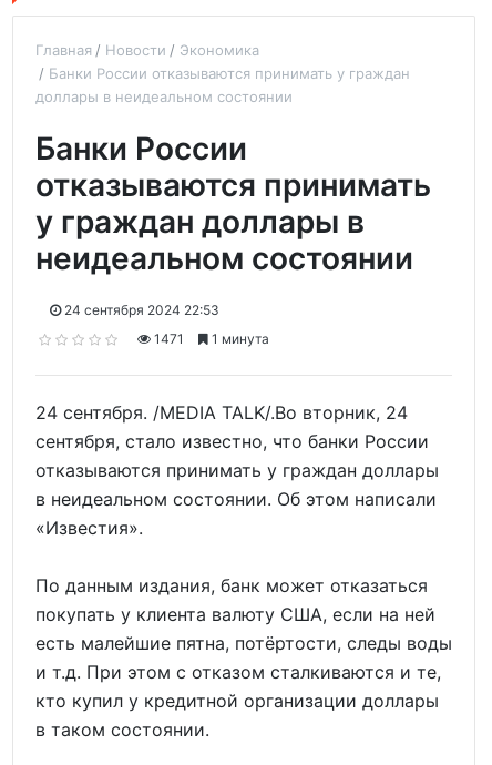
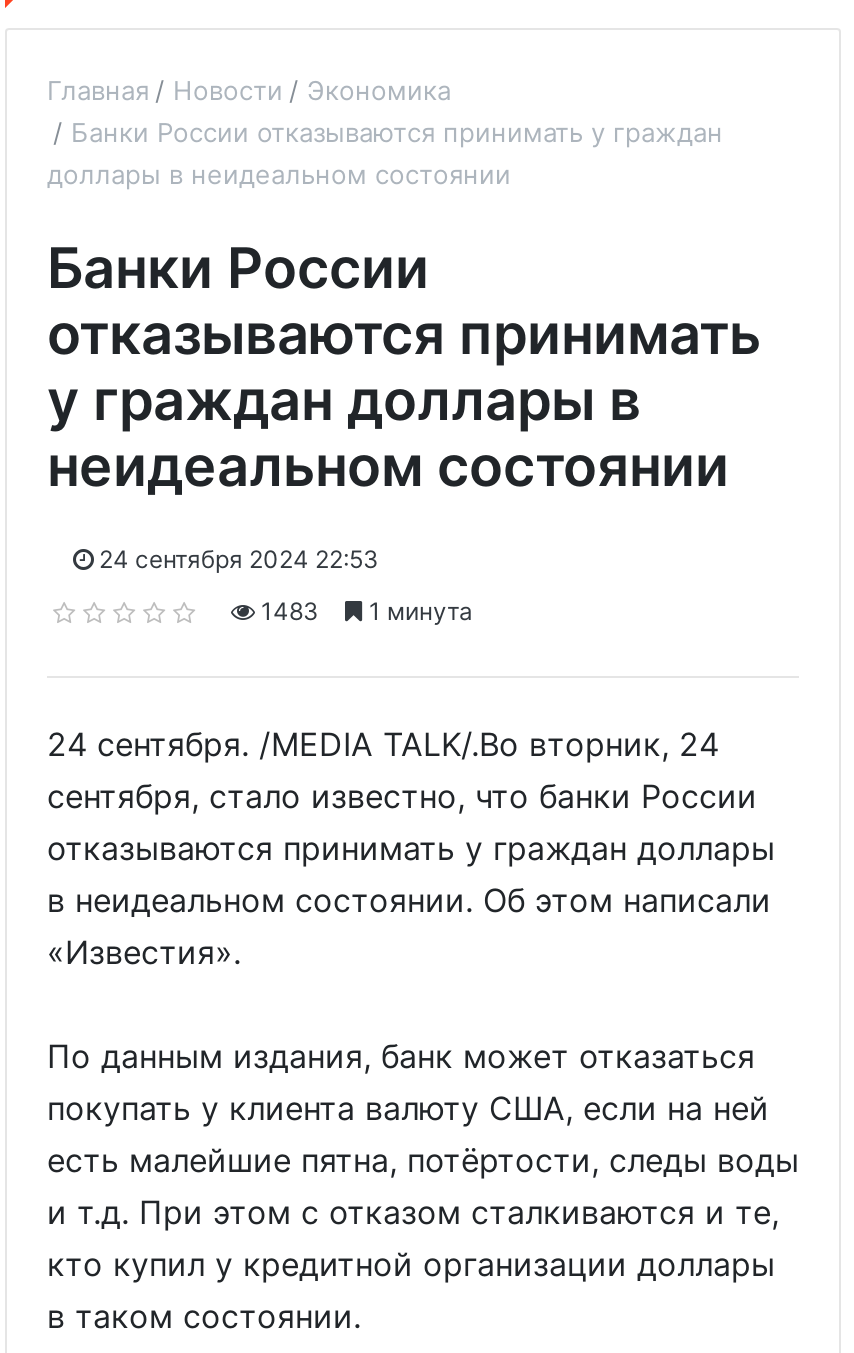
- 1471
+ 1483
